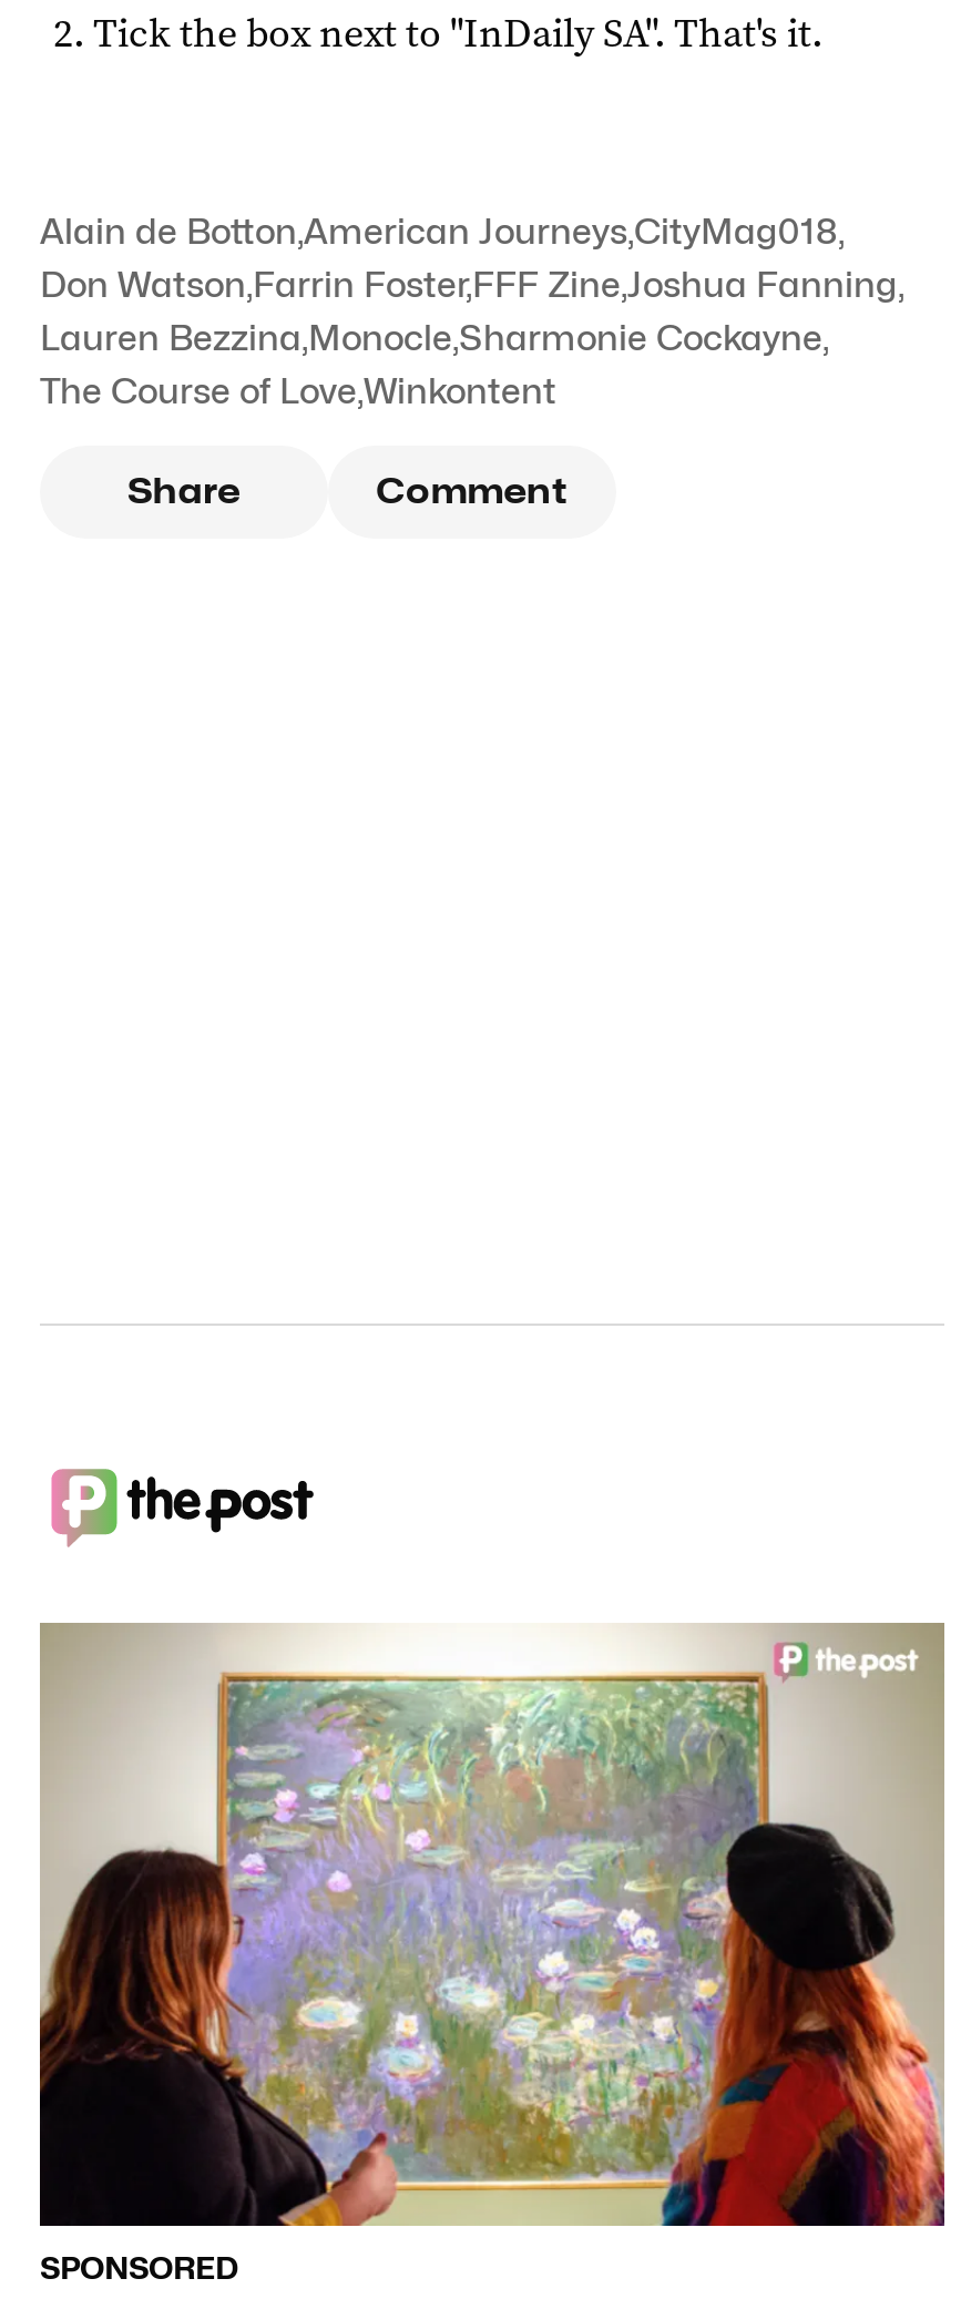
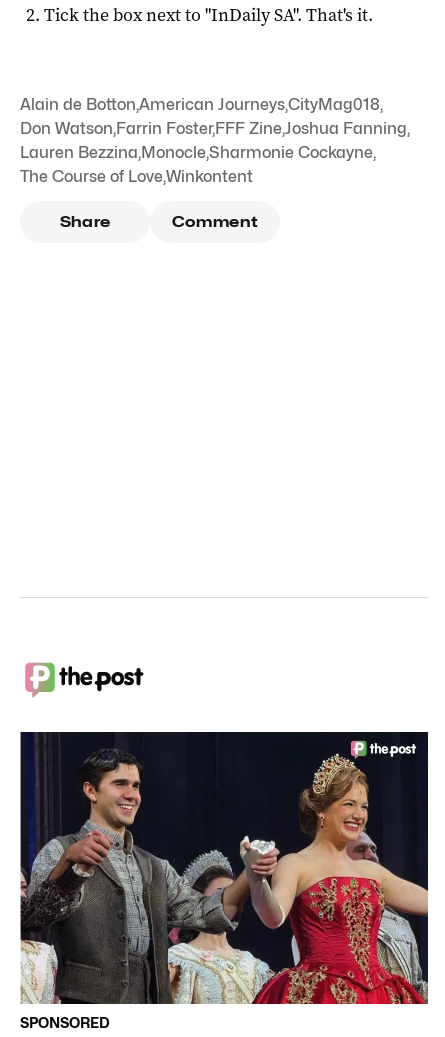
- [image]
+ [image]
